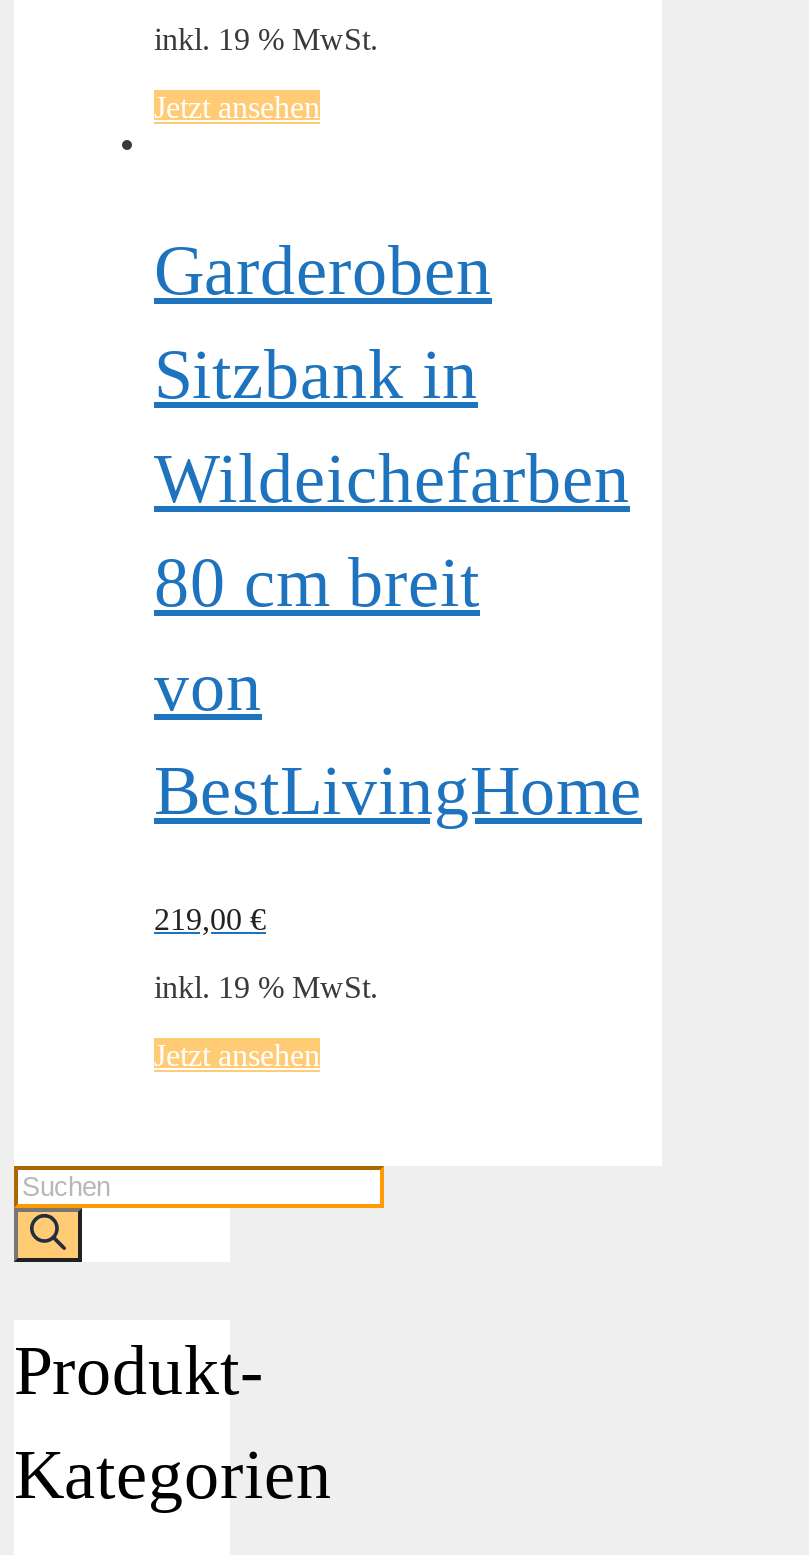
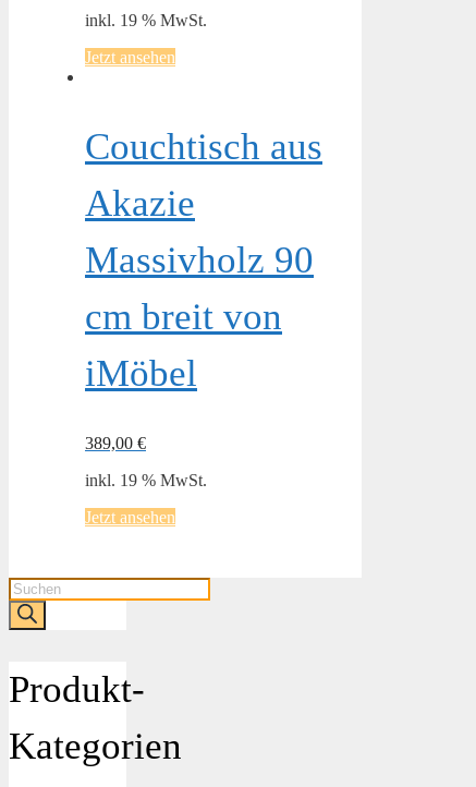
- Garderoben
- Sitzbank in
- Wildeichefarben
- 80 cm breit
- von
- BestLivingHome
+ Couchtisch aus
+ Akazie
+ Massivholz 90
+ cm breit von
+ iMöbel

- 219,00 €
+ 389,00 €
